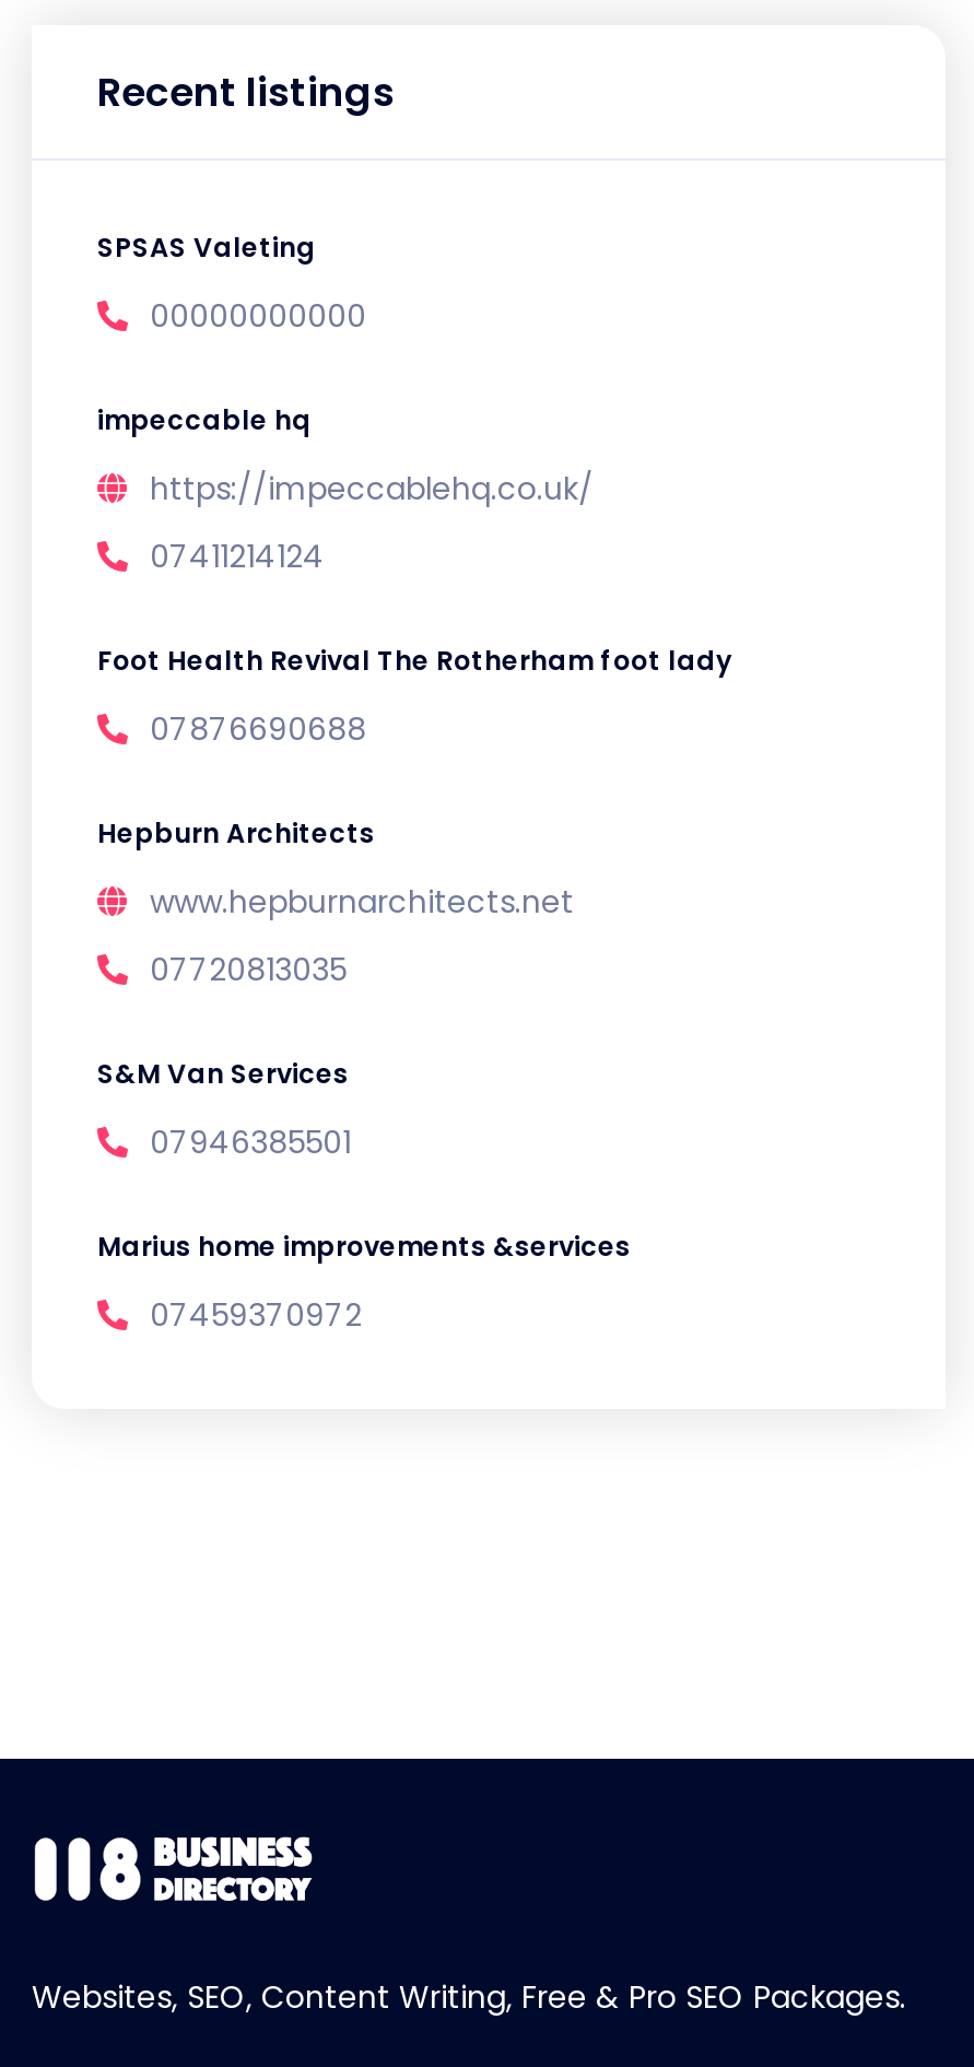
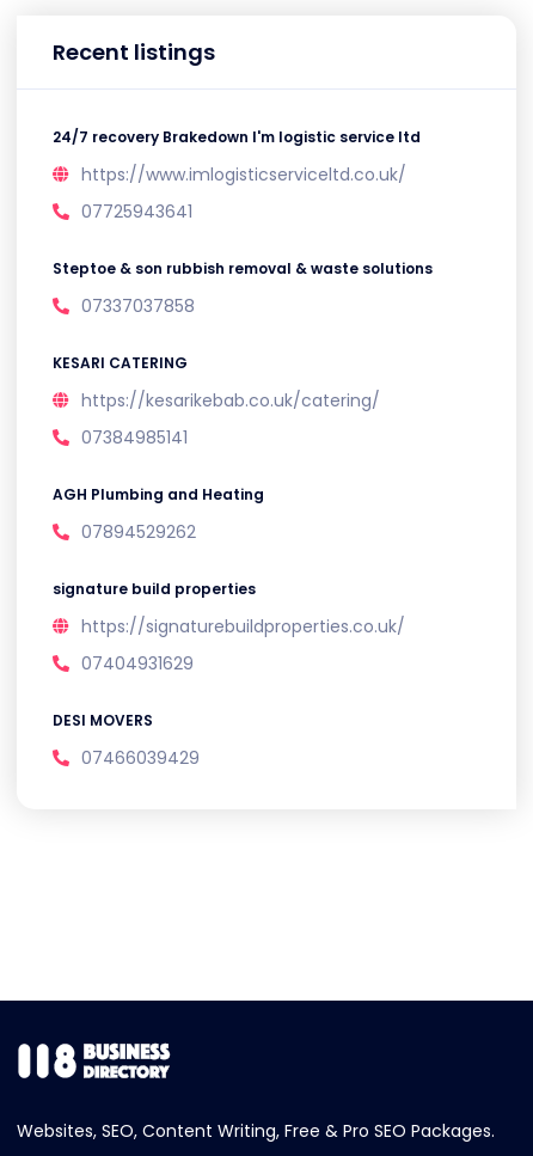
- SPSAS Valeting
- 00000000000
- impeccable hq
- https://impeccablehq.co.uk/
- 07411214124
- Foot Health Revival The Rotherham foot lady
- 07876690688
- Hepburn Architects
- www.hepburnarchitects.net
- 07720813035
- S&M Van Services
- 07946385501
- Marius home improvements &services
- 07459370972
+ 24/7 recovery Brakedown I'm logistic service ltd
+ https://www.imlogisticserviceltd.co.uk/
+ 07725943641
+ Steptoe & son rubbish removal & waste solutions
+ 07337037858
+ KESARI CATERING
+ https://kesarikebab.co.uk/catering/
+ 07384985141
+ AGH Plumbing and Heating
+ 07894529262
+ signature build properties
+ https://signaturebuildproperties.co.uk/
+ 07404931629
+ DESI MOVERS
+ 07466039429
